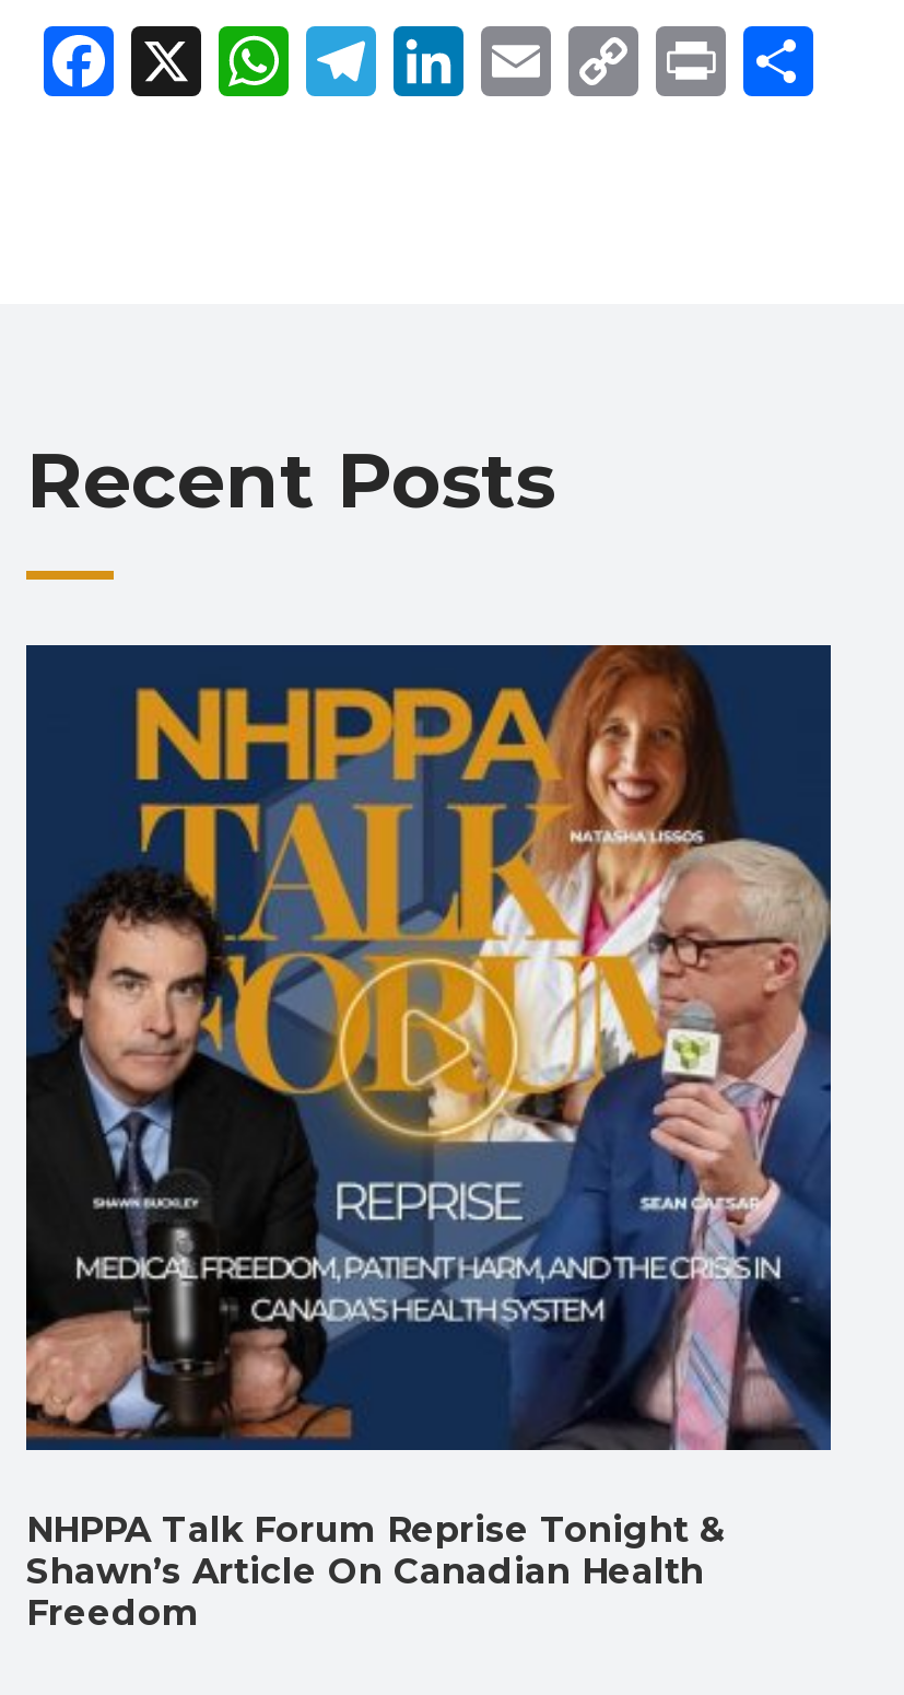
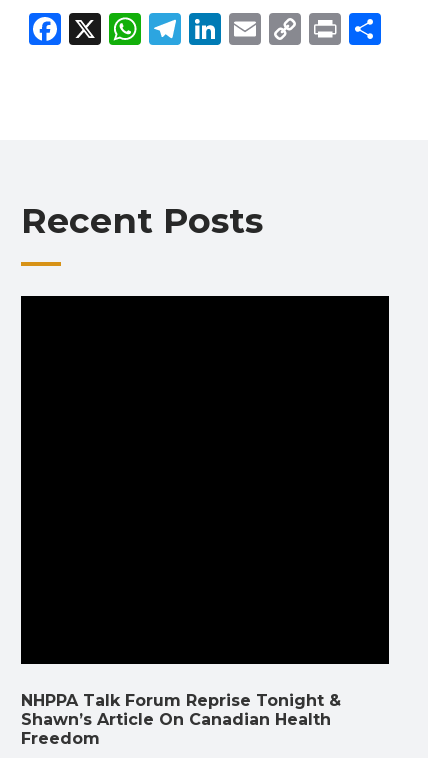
- [image]
